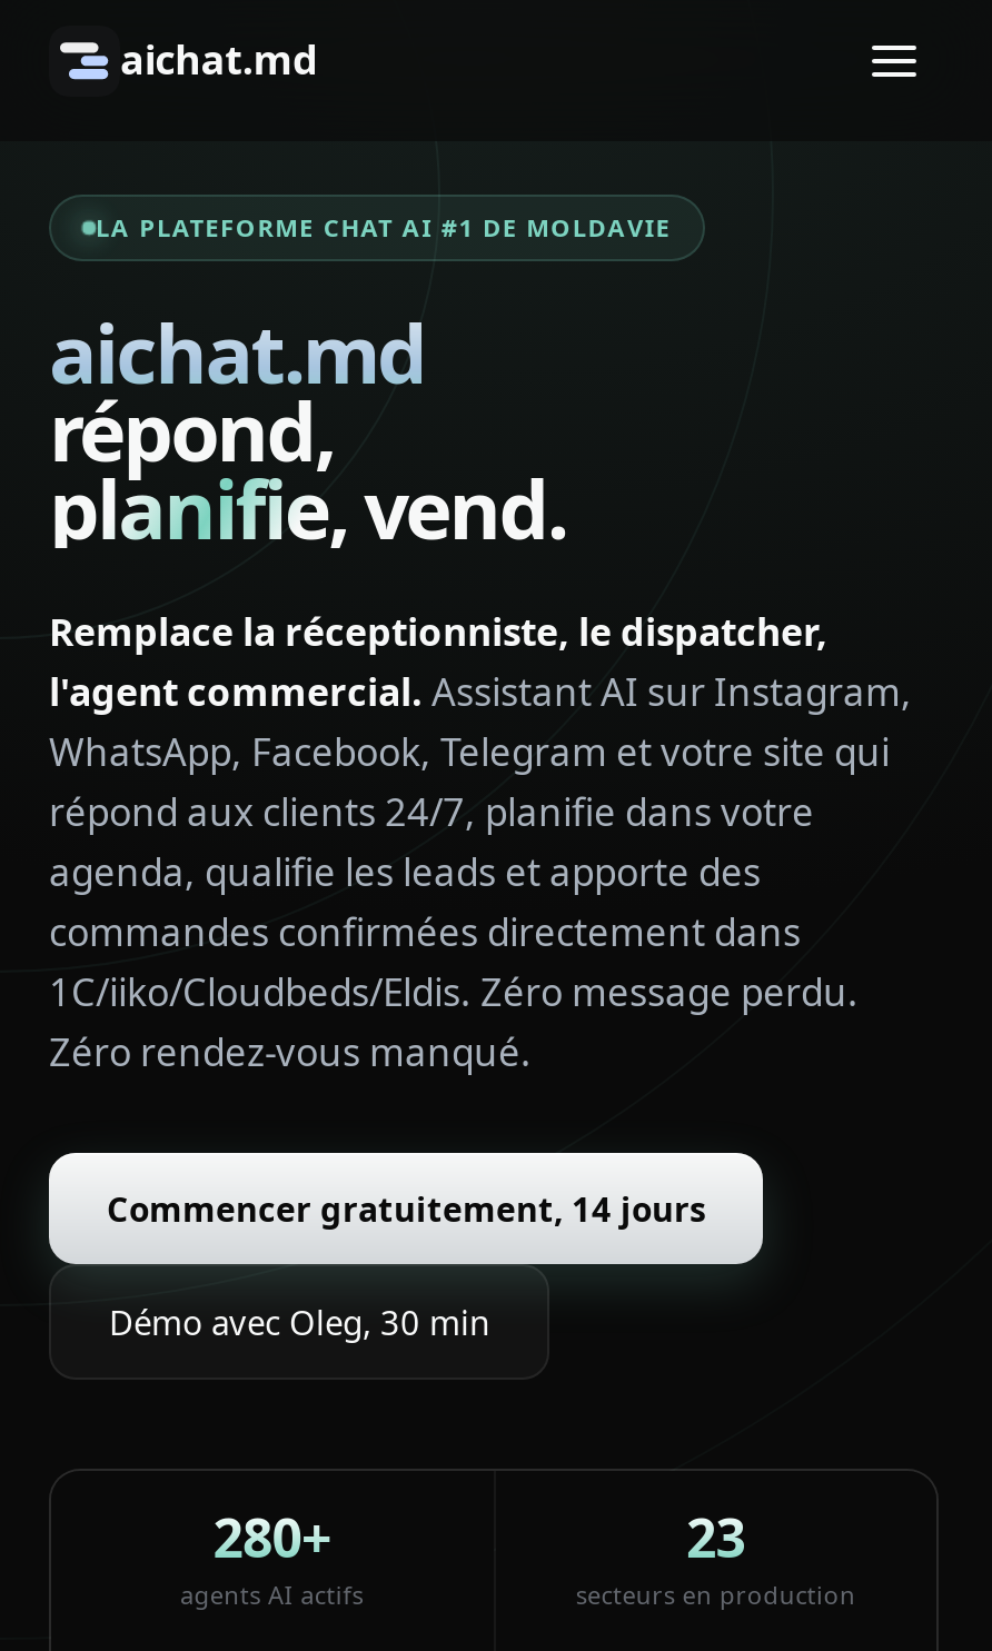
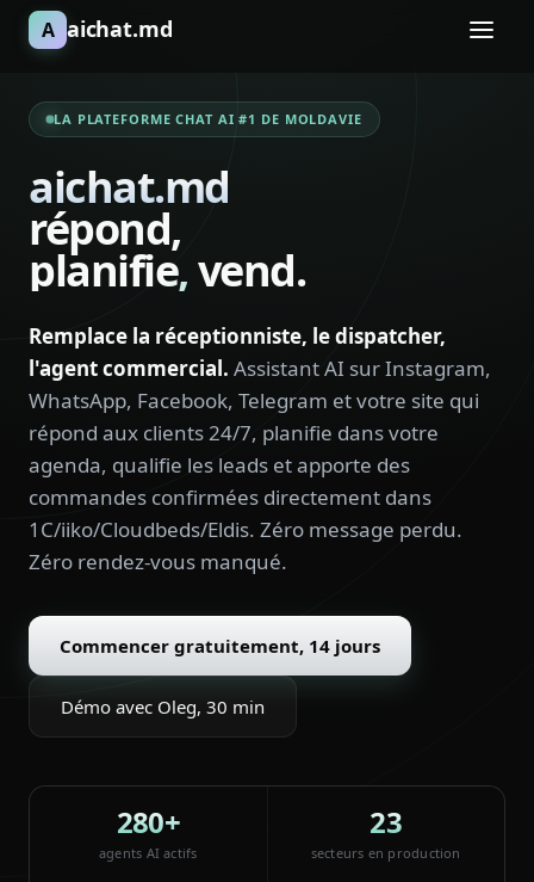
- aichat.md
+ A aichat.md
